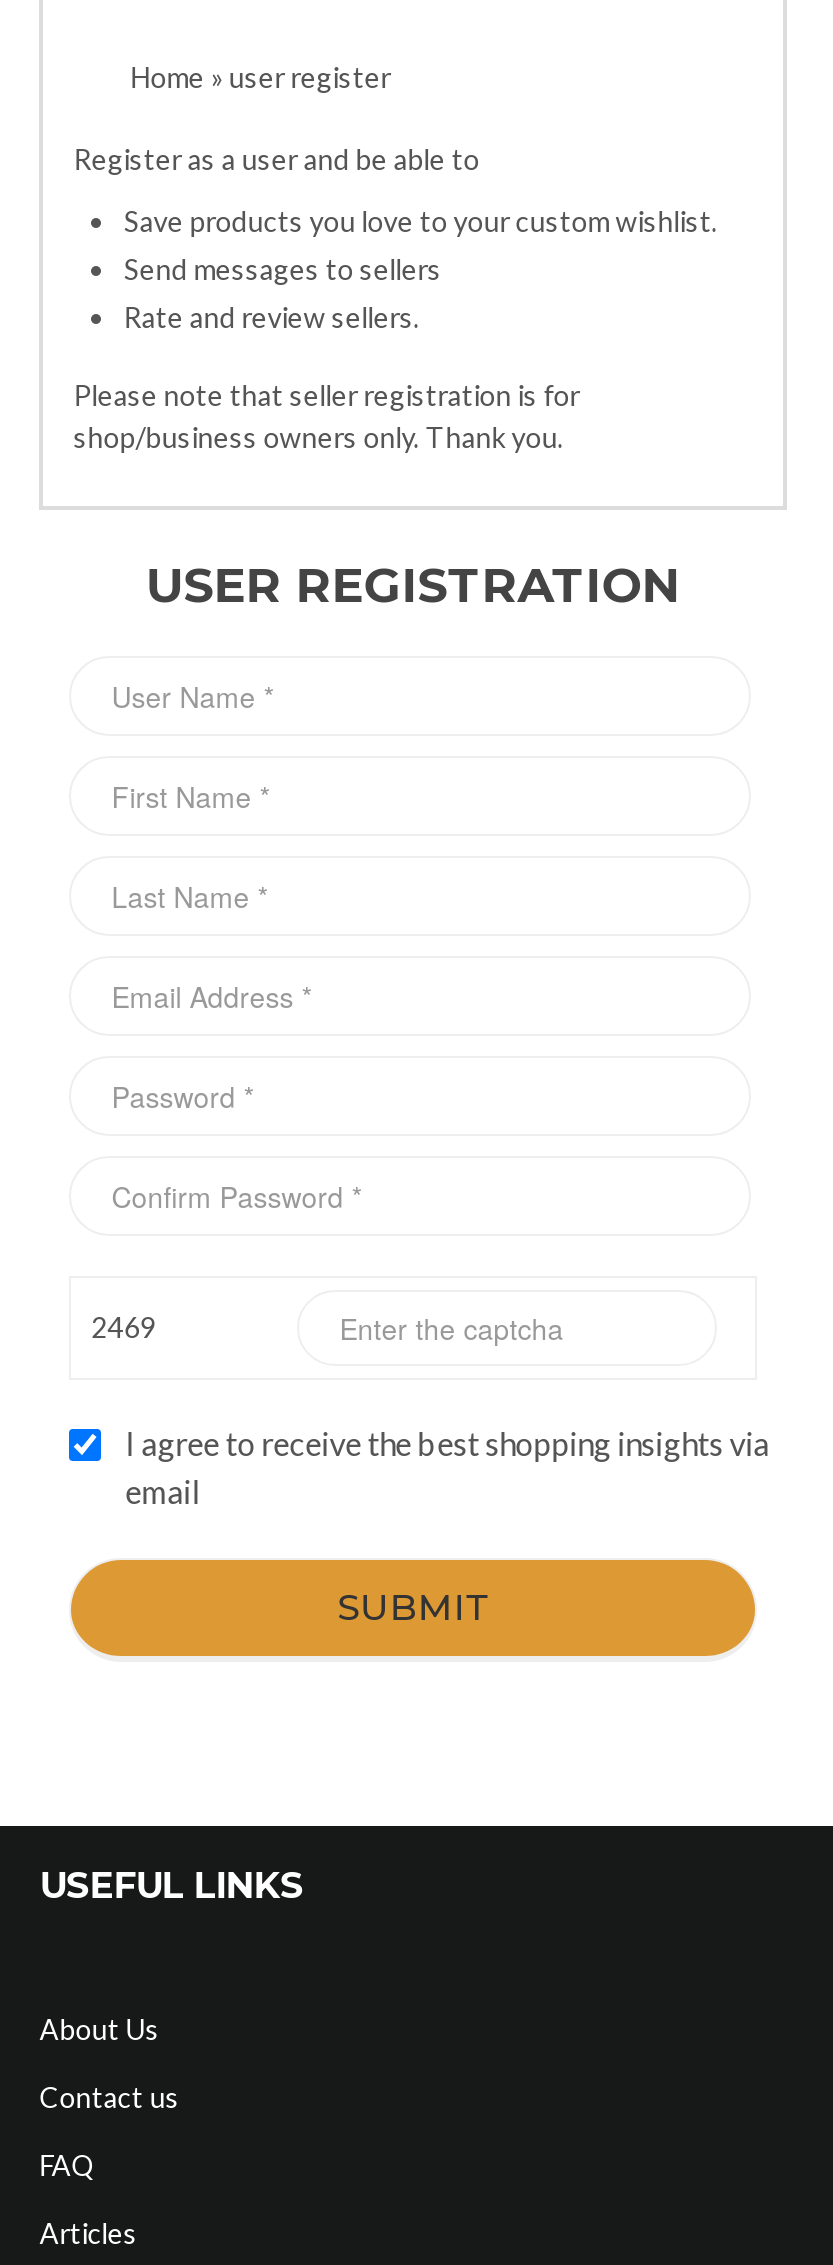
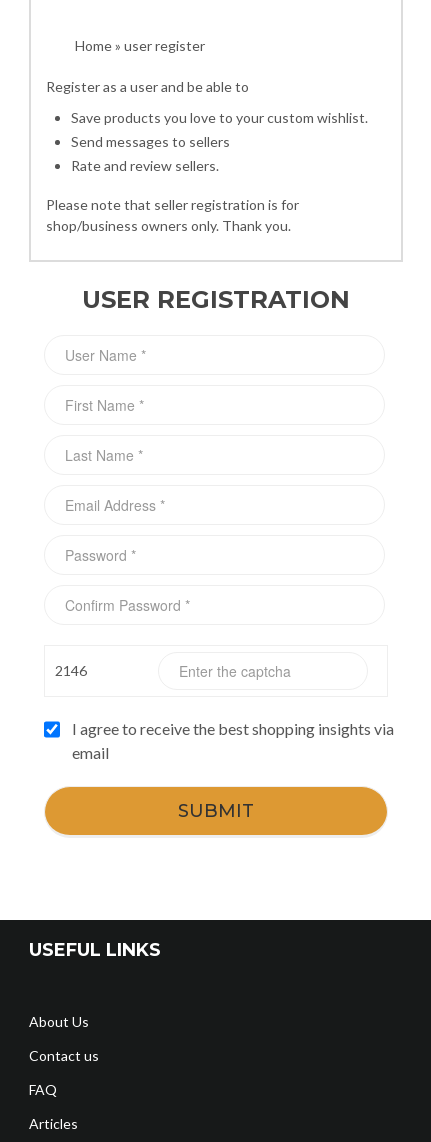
- 2469
+ 2146
